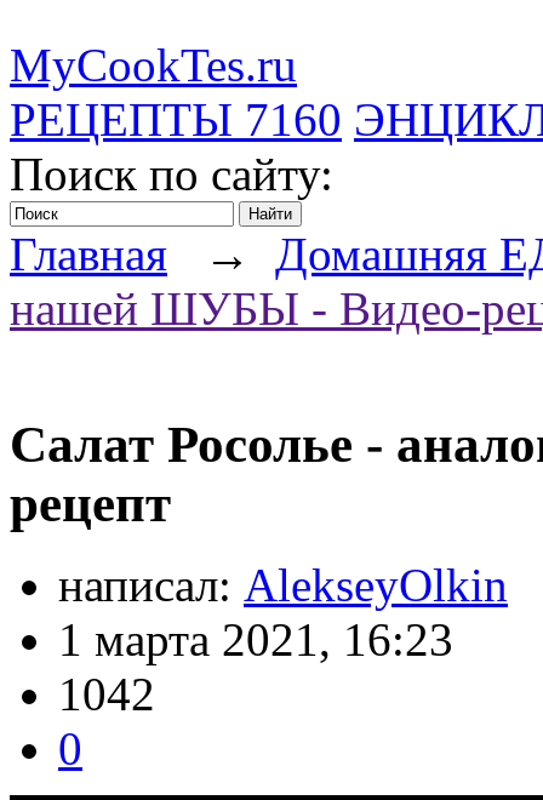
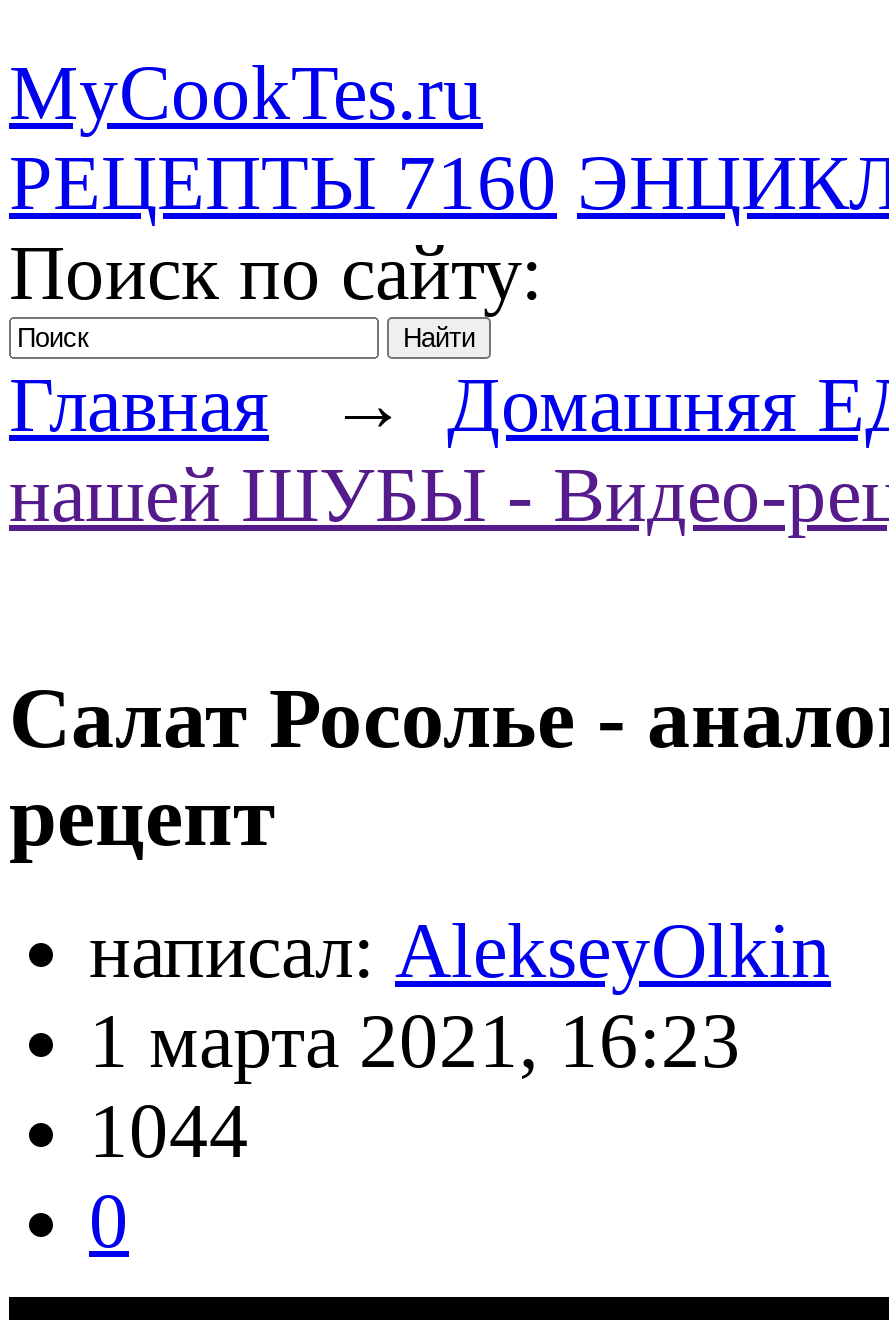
- 1042
+ 1044
